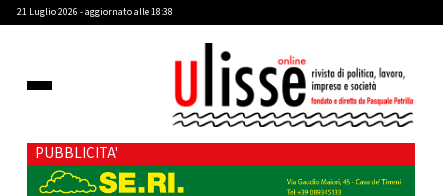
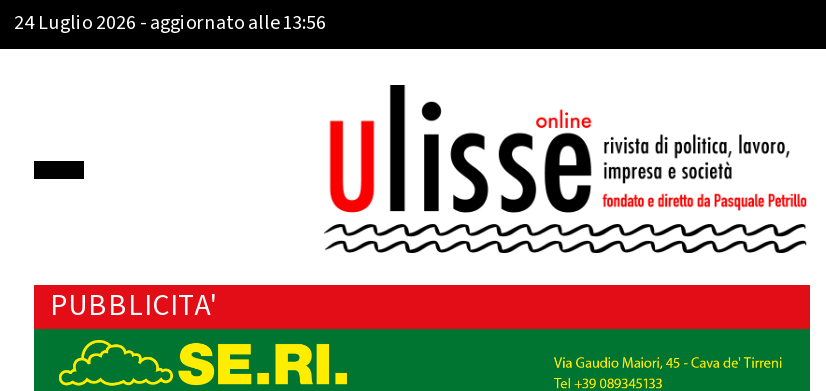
- 21 Luglio 2026 - aggiornato alle 18:38
+ 24 Luglio 2026 - aggiornato alle 13:56
